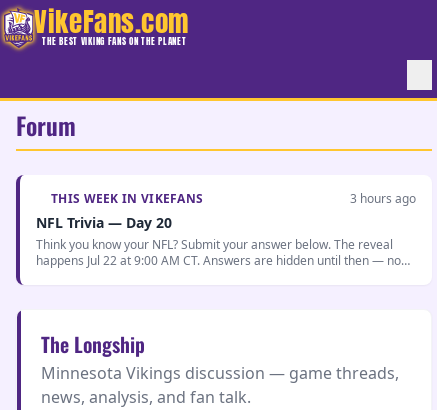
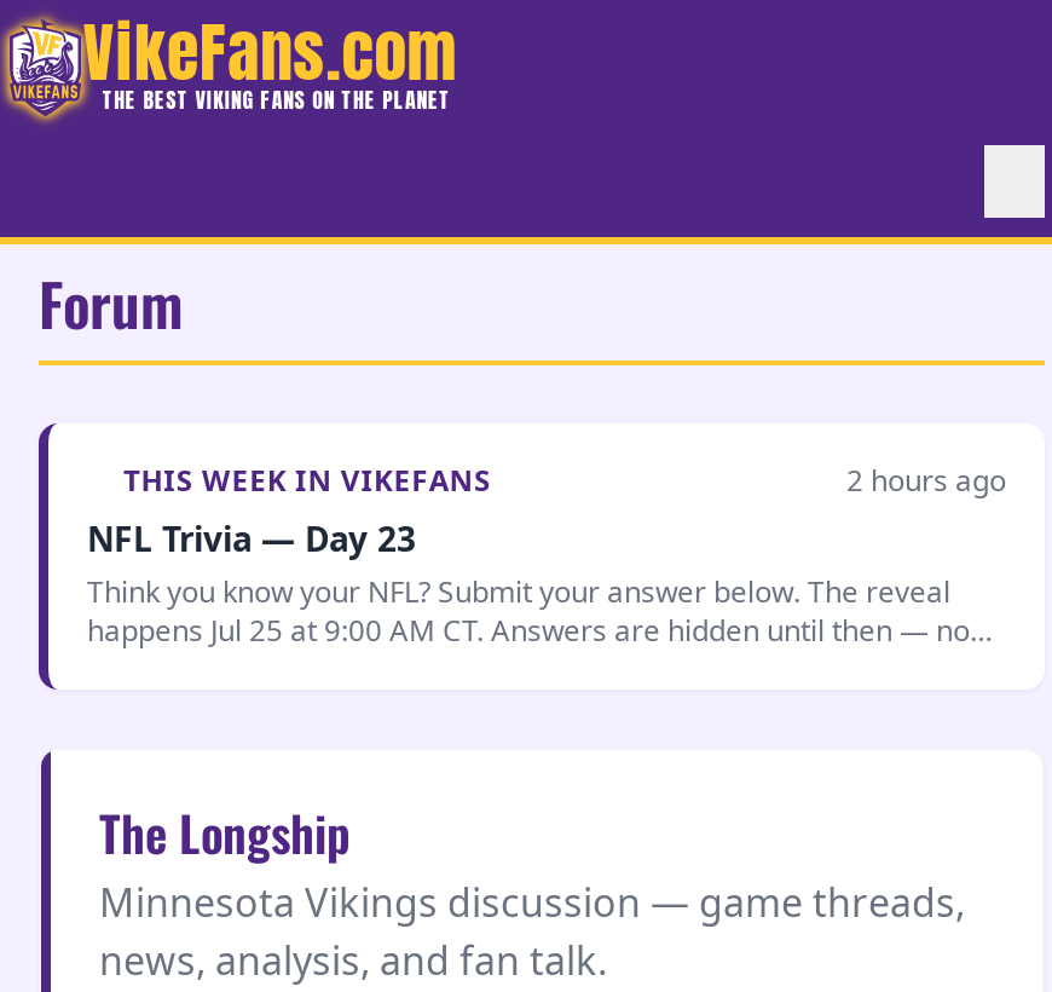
- 3 hours ago
+ 2 hours ago

- NFL Trivia — Day 20
+ NFL Trivia — Day 23

- happens Jul 22 at 9:00 AM CT. Answers are hidden until then — no
+ happens Jul 25 at 9:00 AM CT. Answers are hidden until then — no
